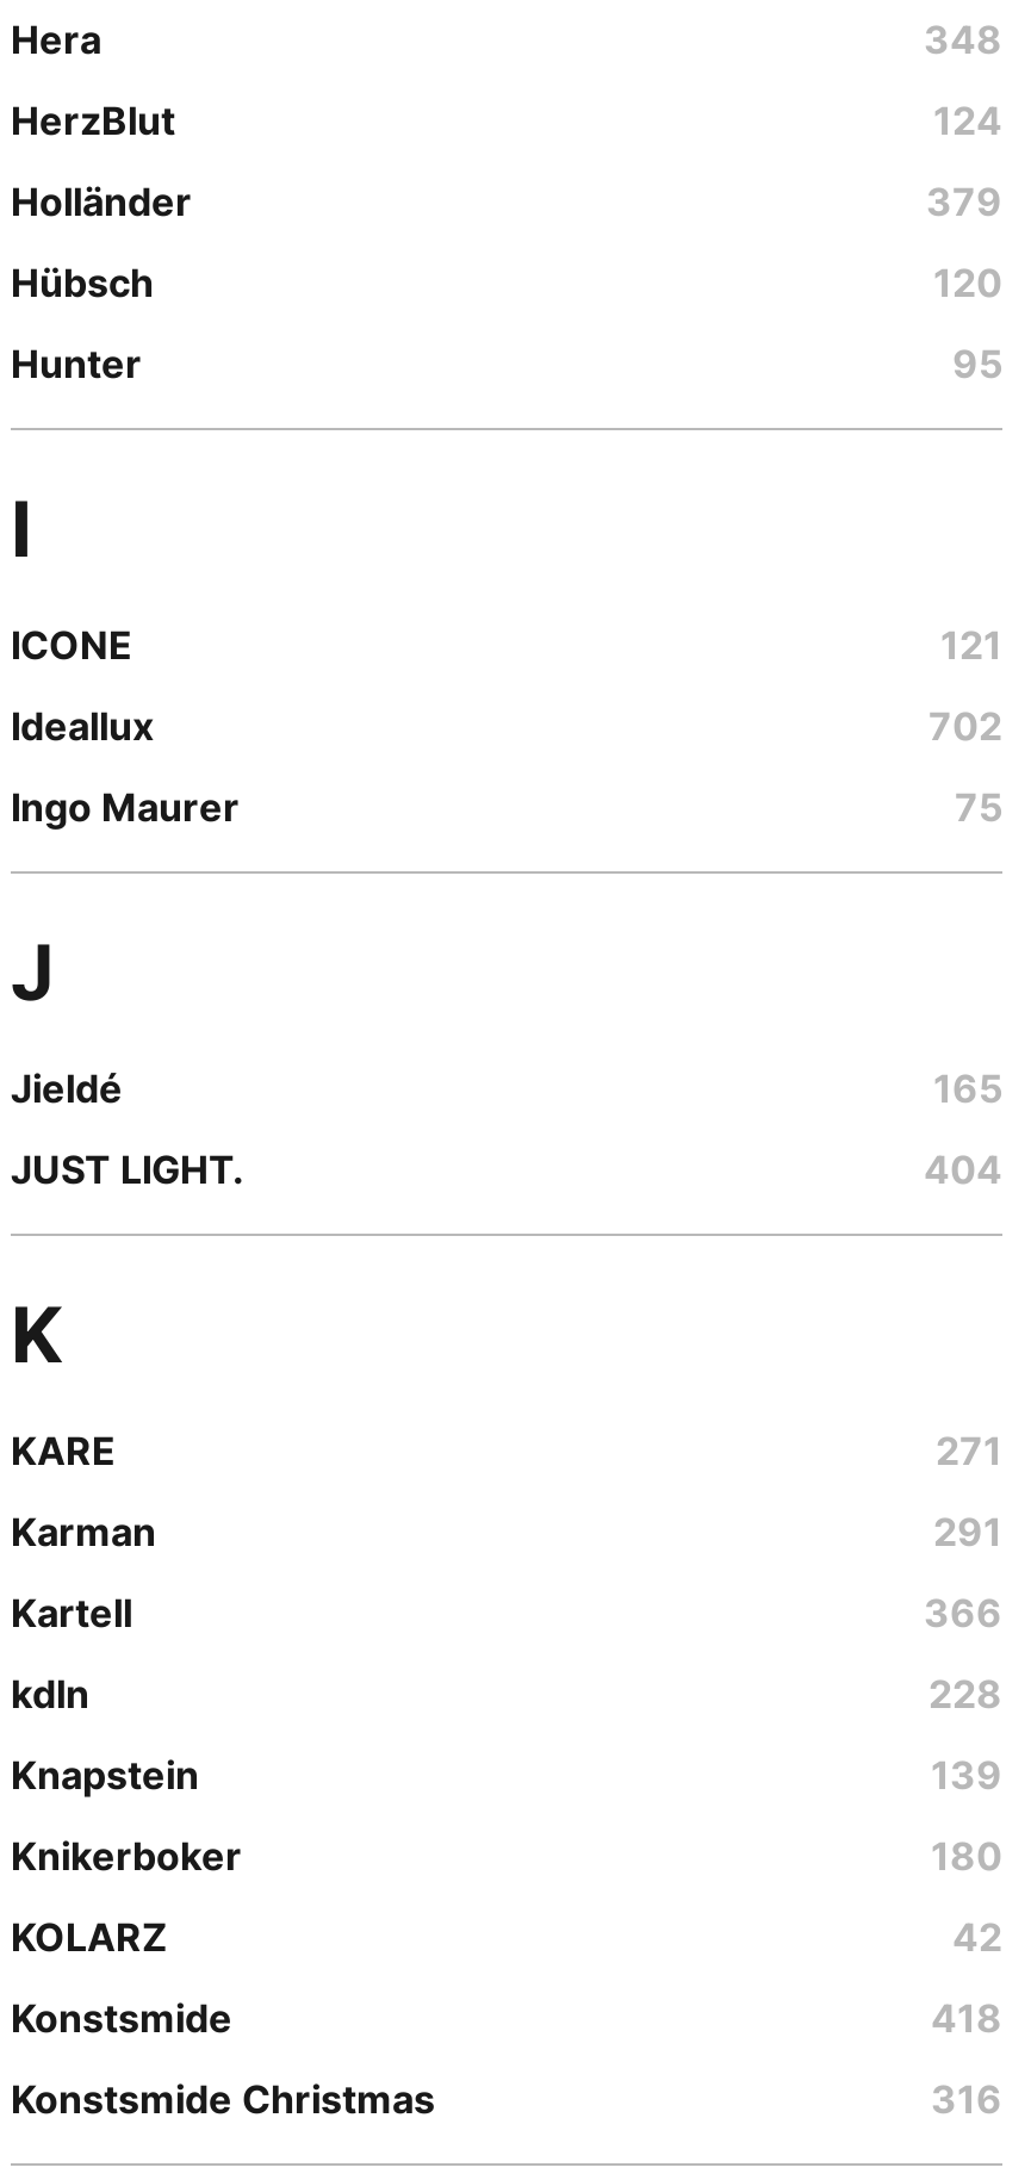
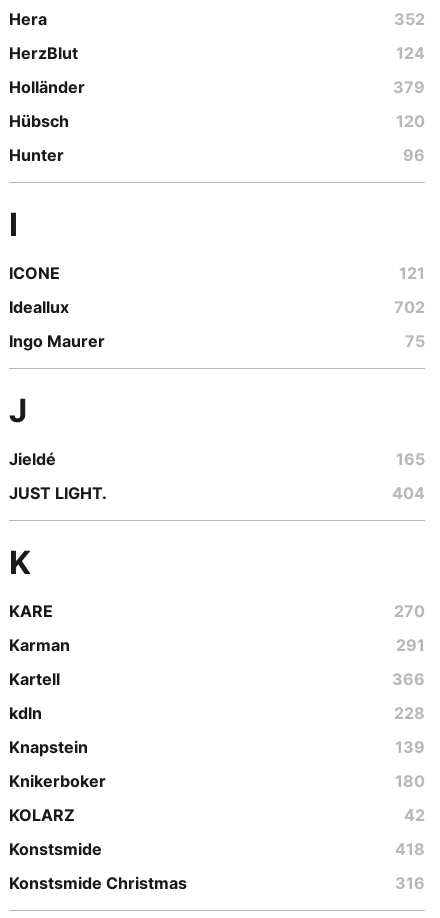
- 348
+ 352

- 95
+ 96

- 271
+ 270
